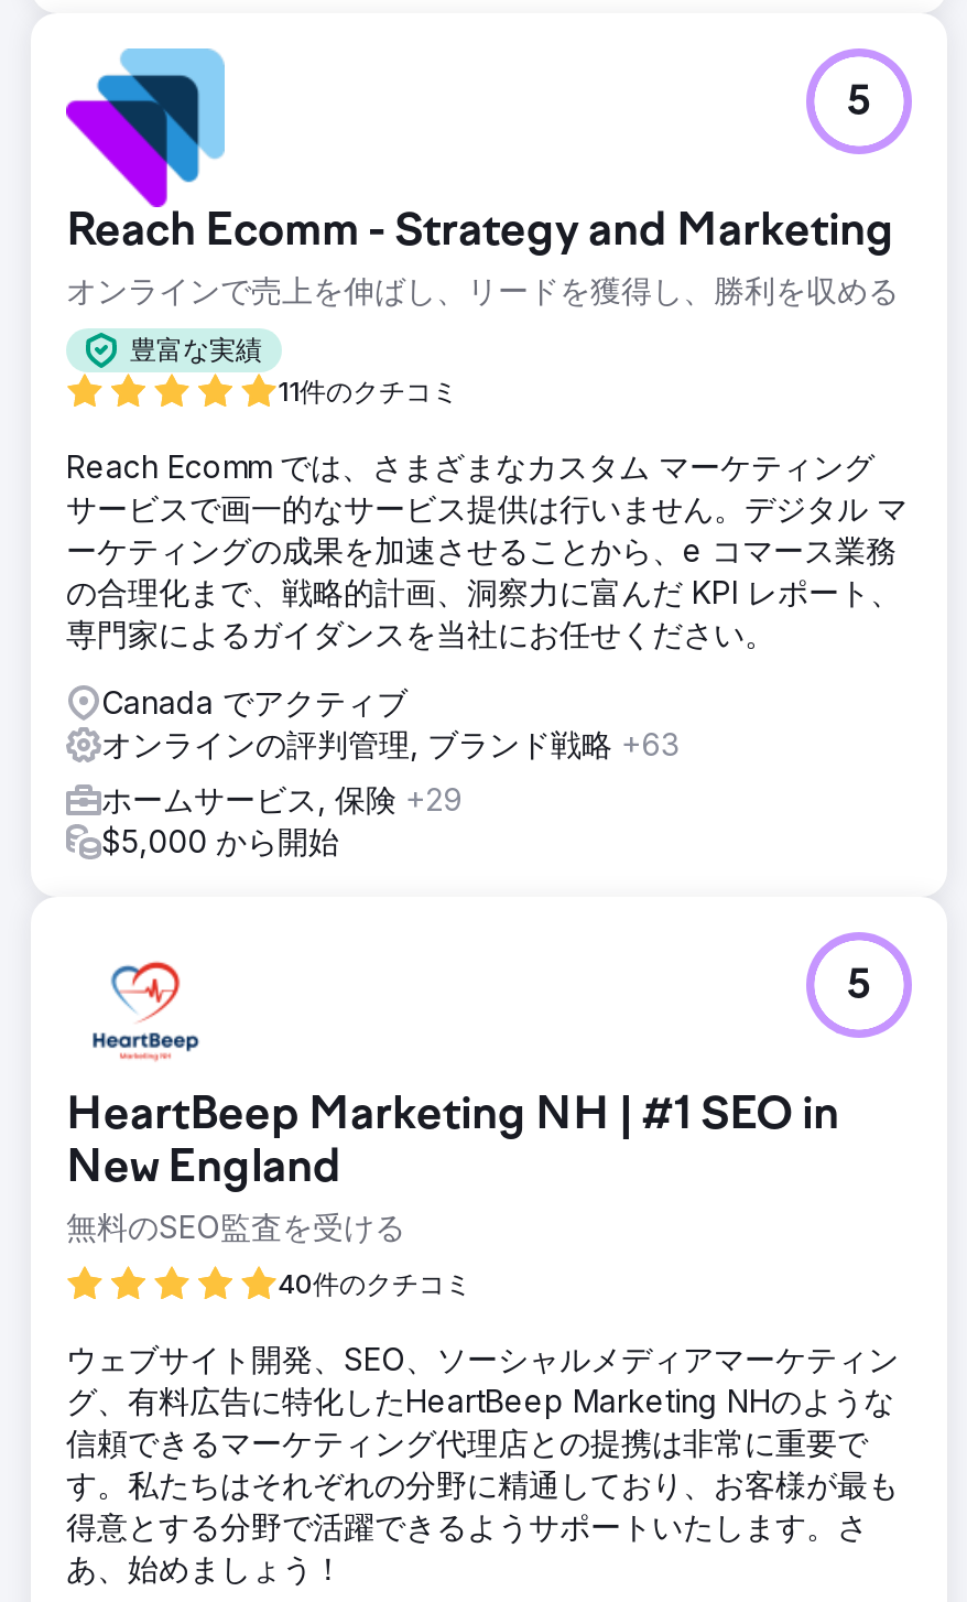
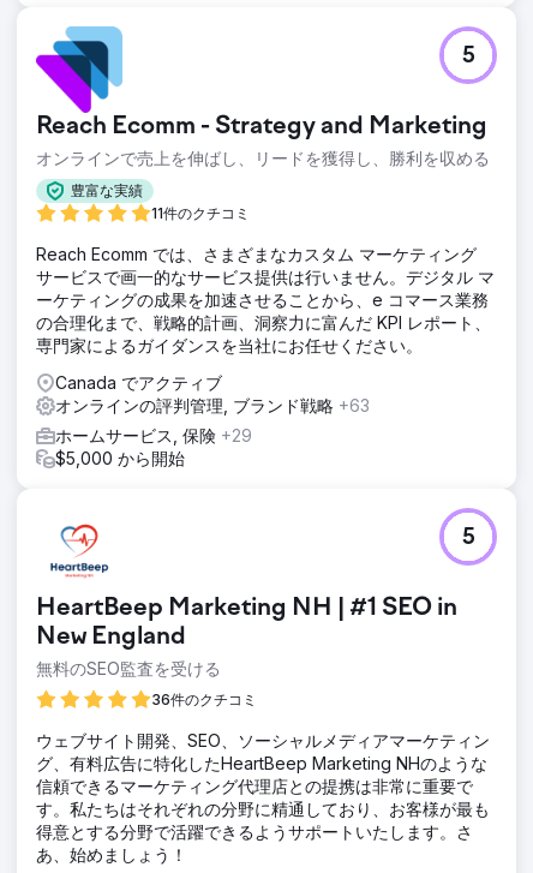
- 40件のクチコミ
+ 36件のクチコミ
